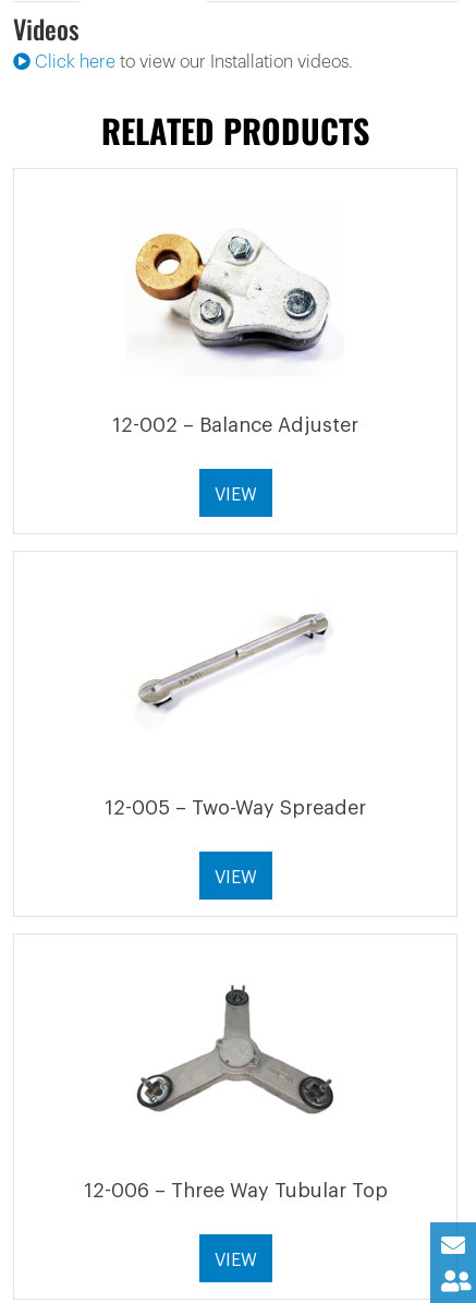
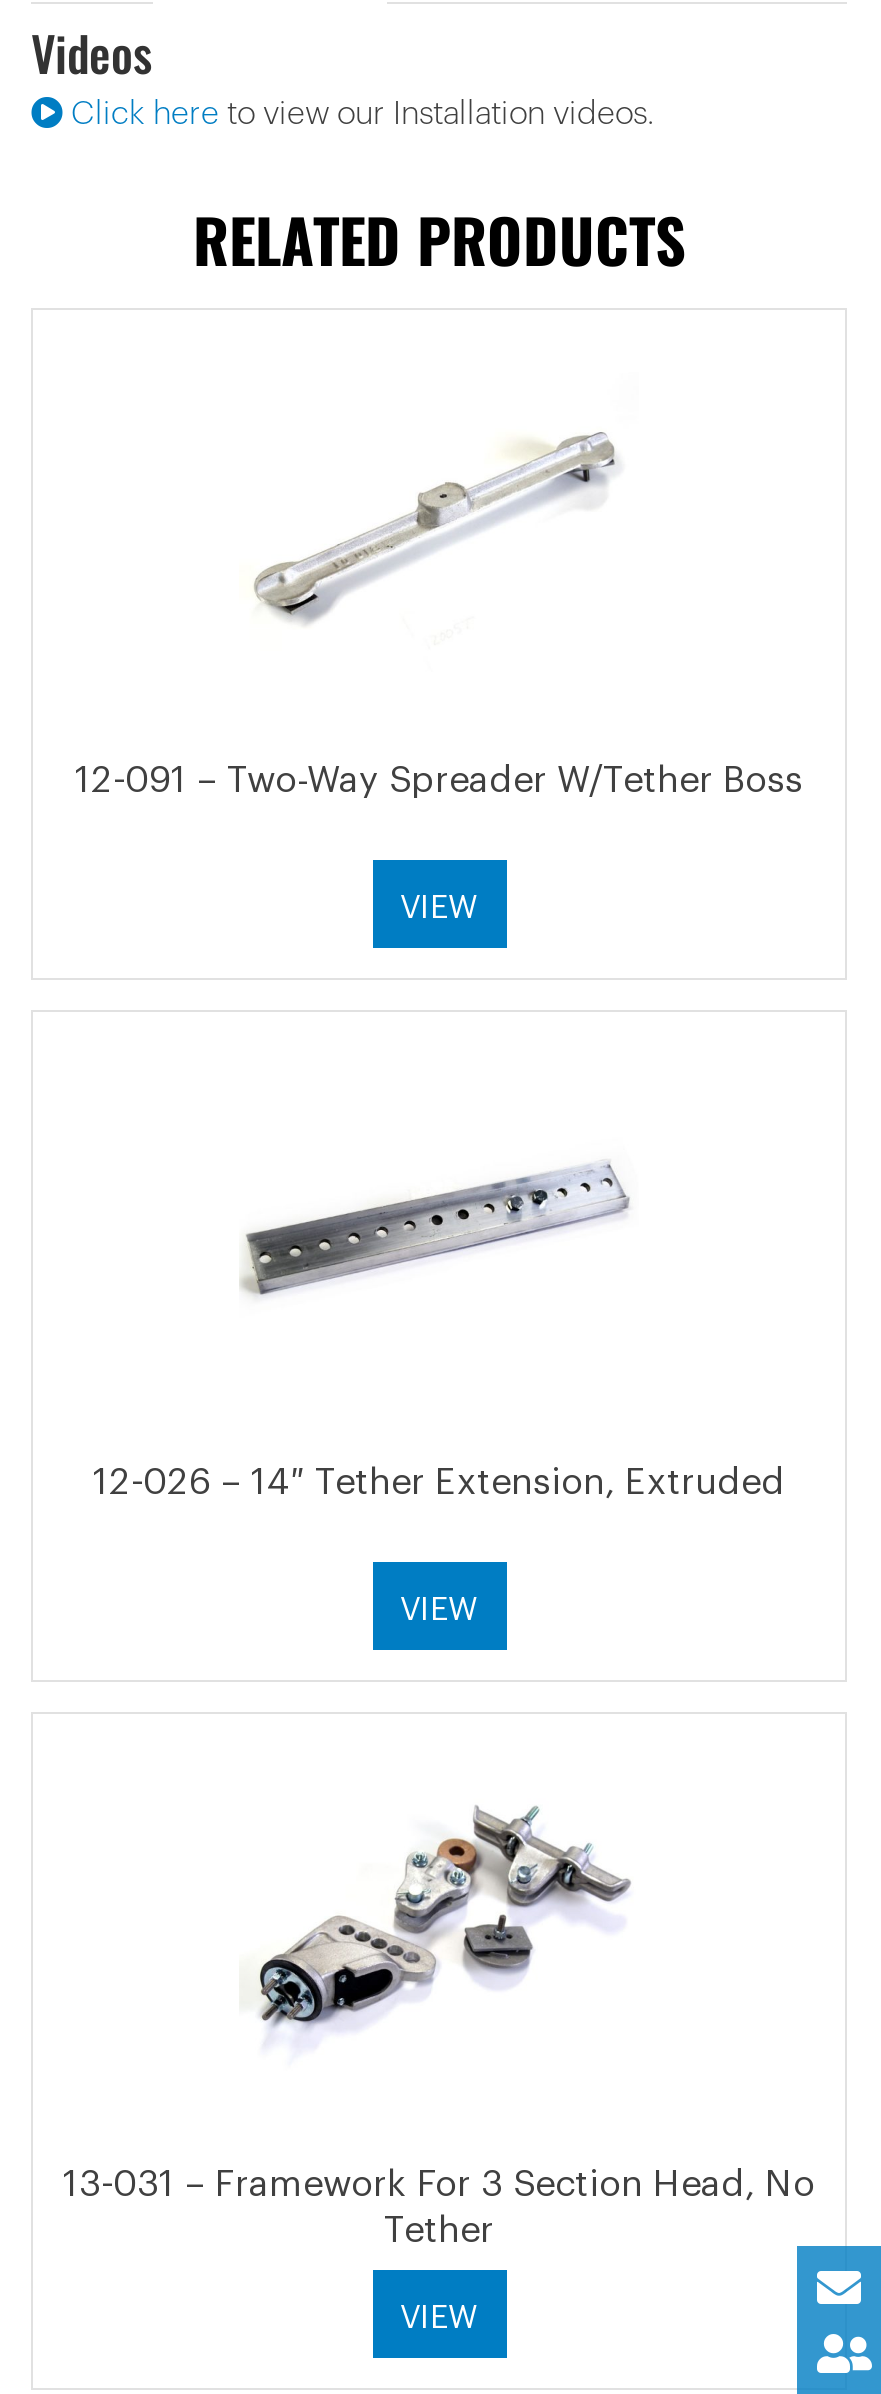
- [image]
+ [image]

- 12-002 – Balance Adjuster
+ 12-091 – Two-Way Spreader W/Tether Boss

- [image]
+ [image]

- 12-005 – Two-Way Spreader
+ 12-026 – 14″ Tether Extension, Extruded

- [image]
+ [image]

- 12-006 – Three Way Tubular Top
+ 13-031 – Framework For 3 Section Head, No
+ Tether
